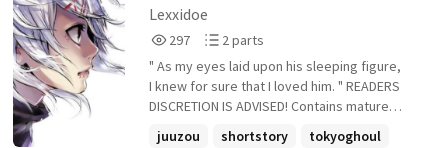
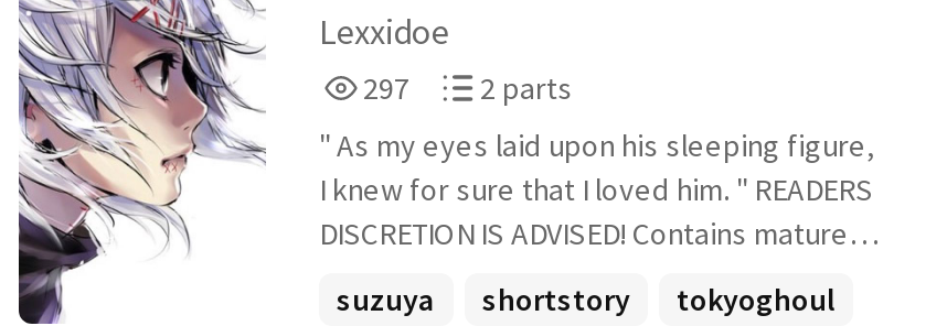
- juuzou
+ suzuya
